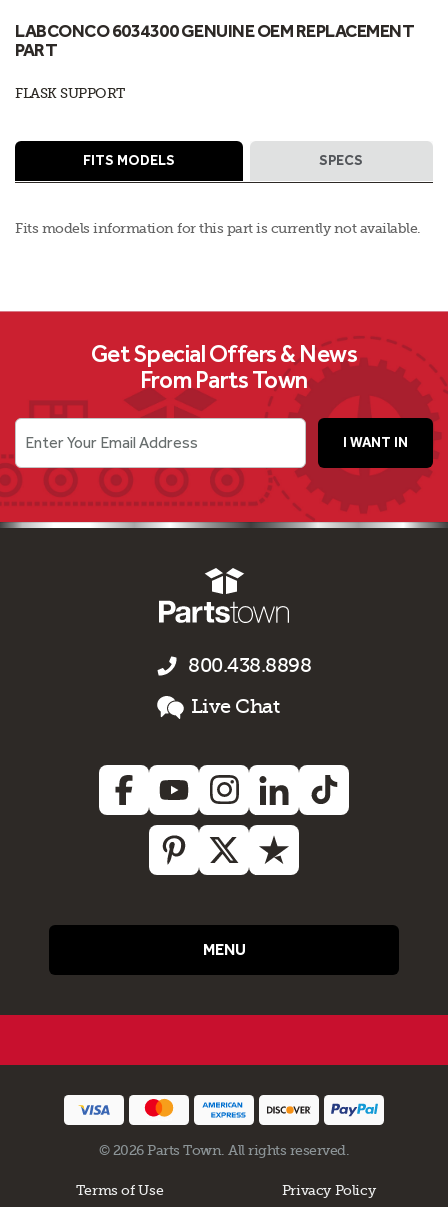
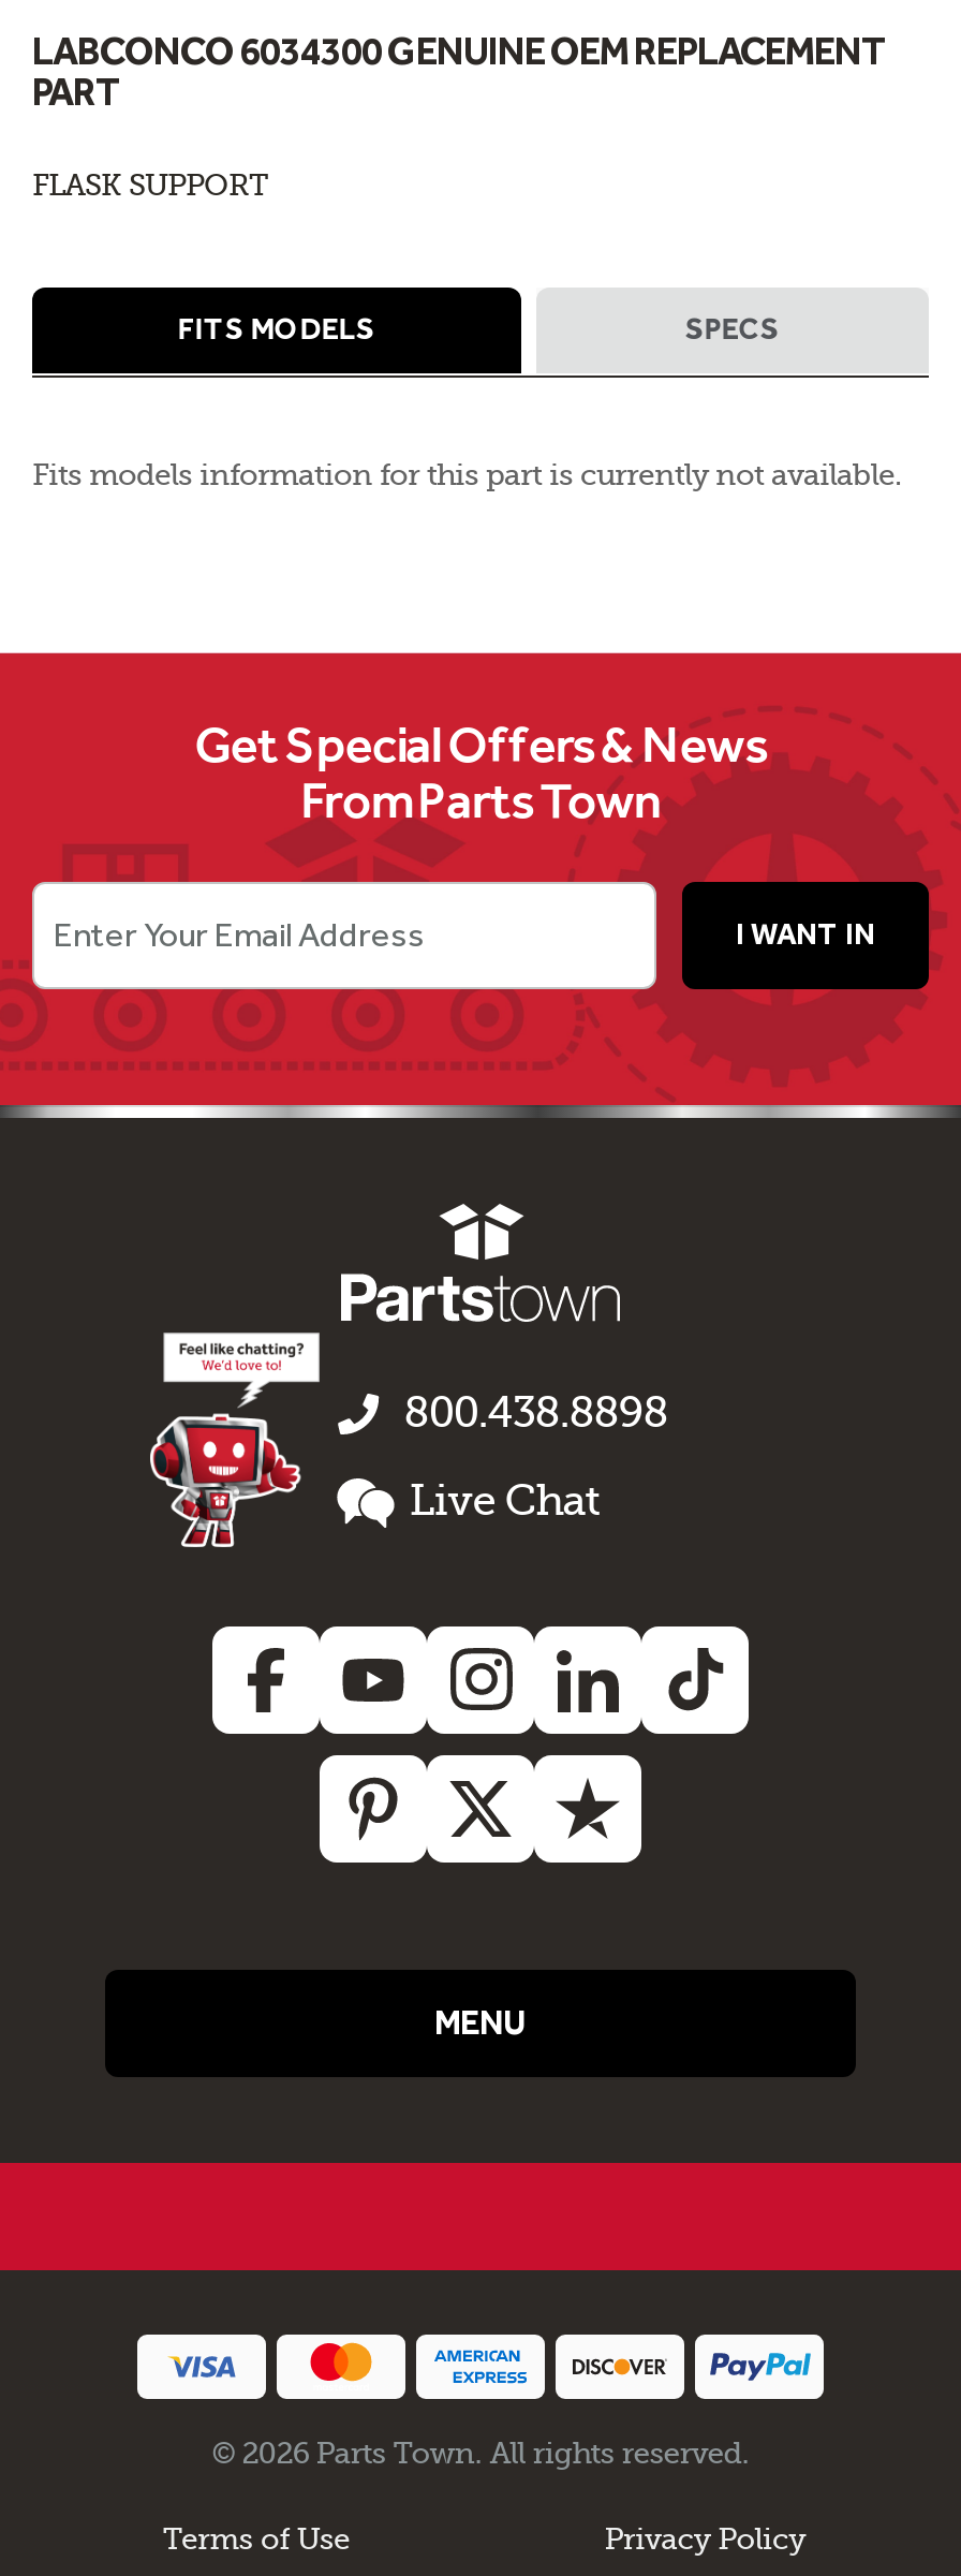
+ [image]
